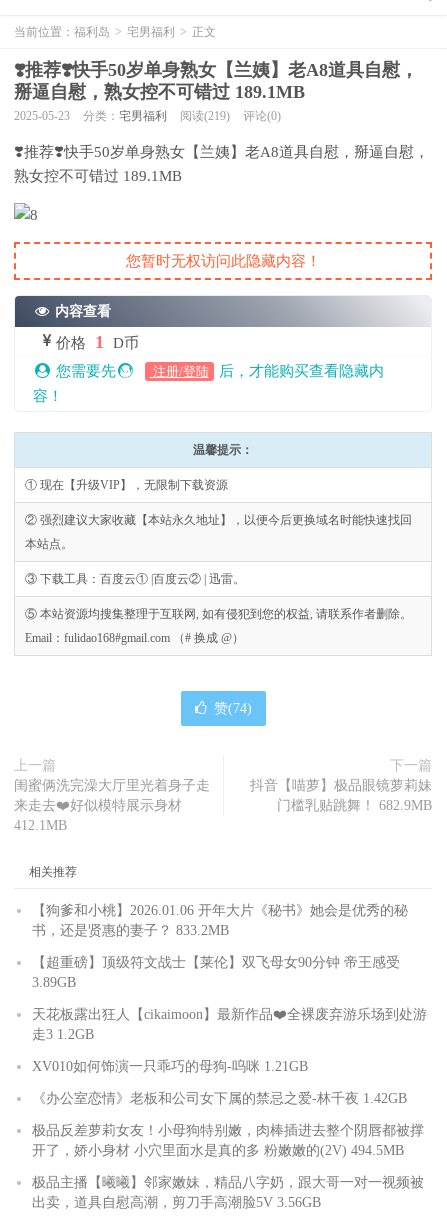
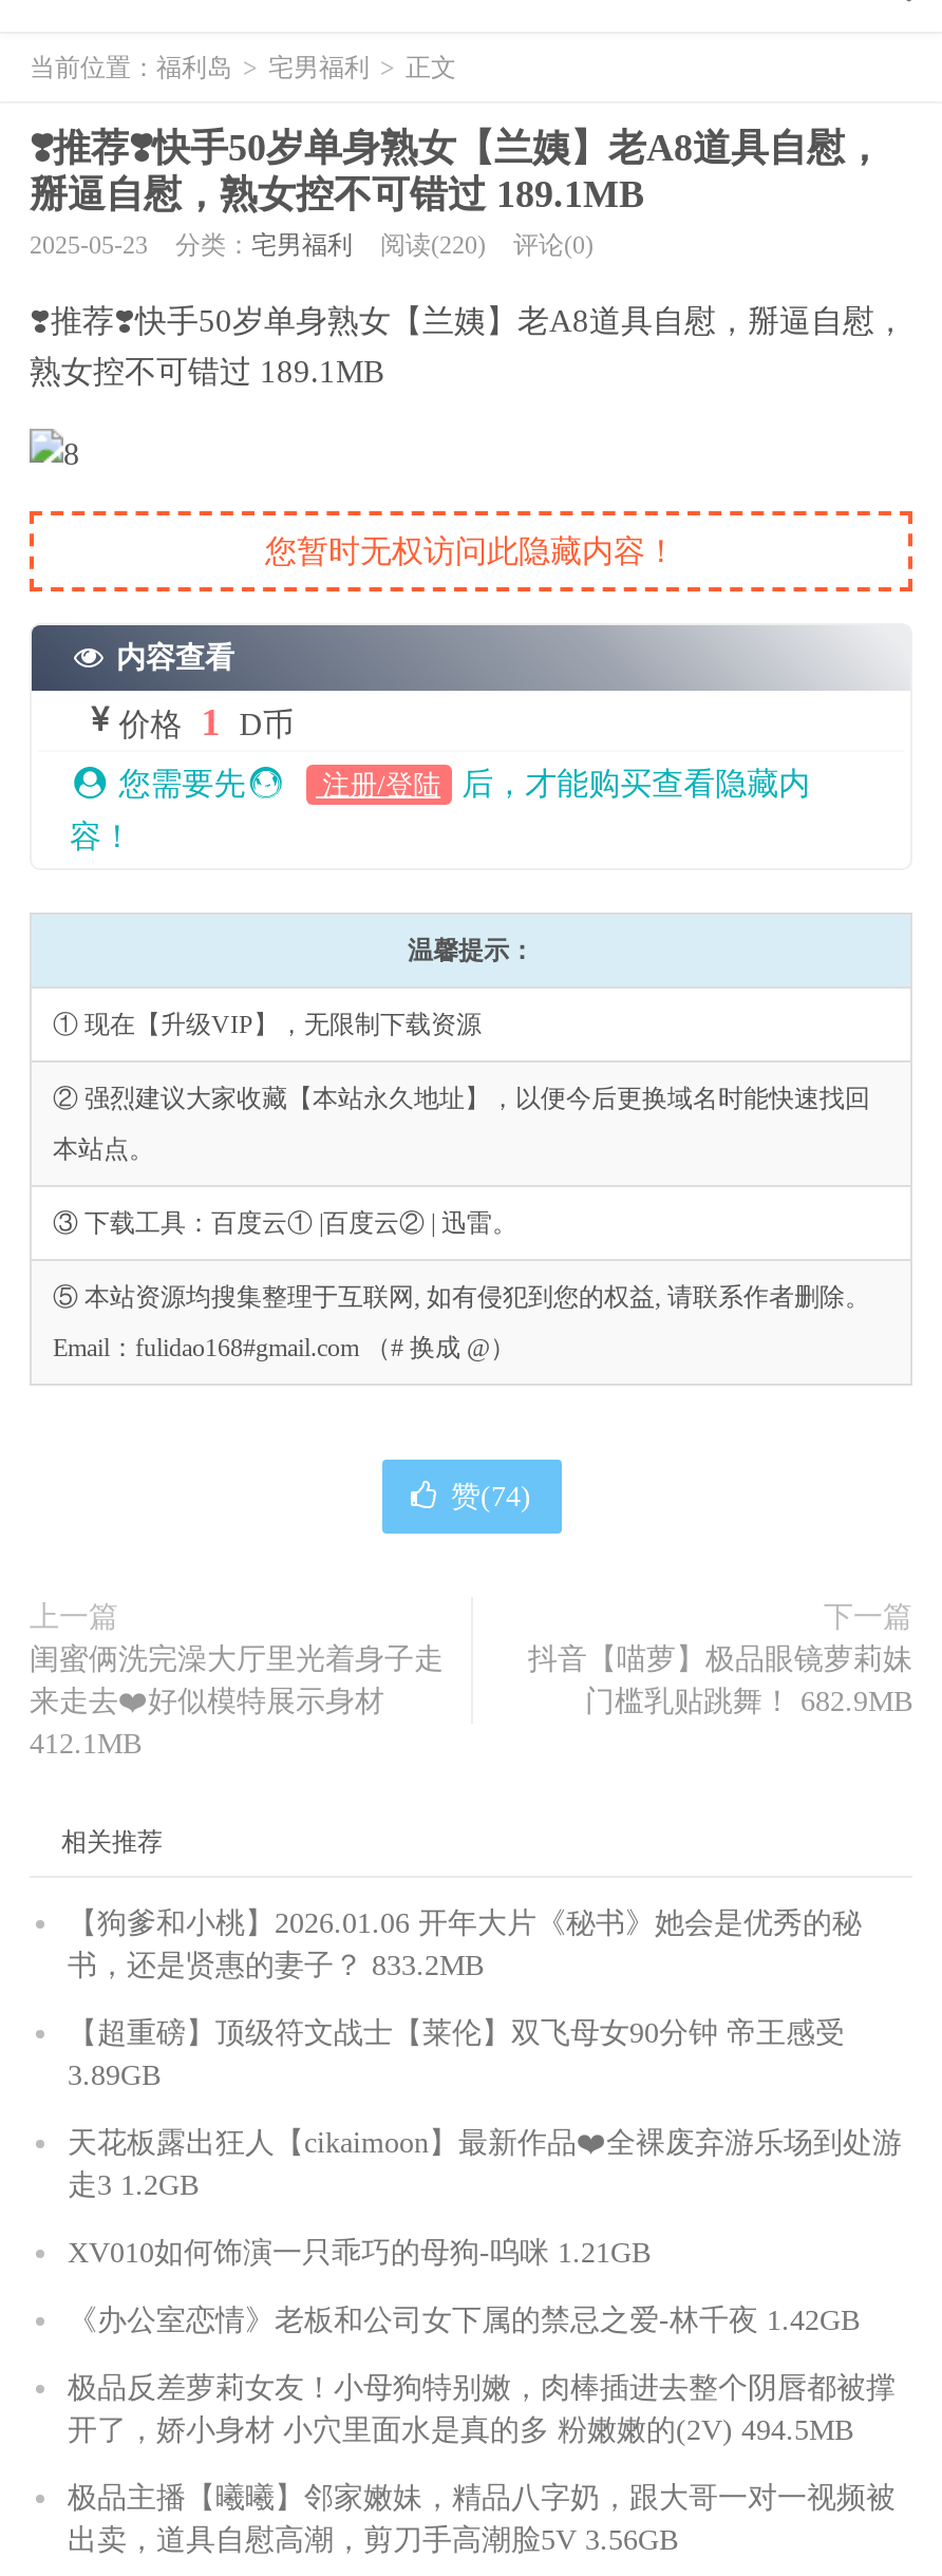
- 2025-05-23 分类：宅男福利 阅读(219) 评论(0)
+ 2025-05-23 分类：宅男福利 阅读(220) 评论(0)
